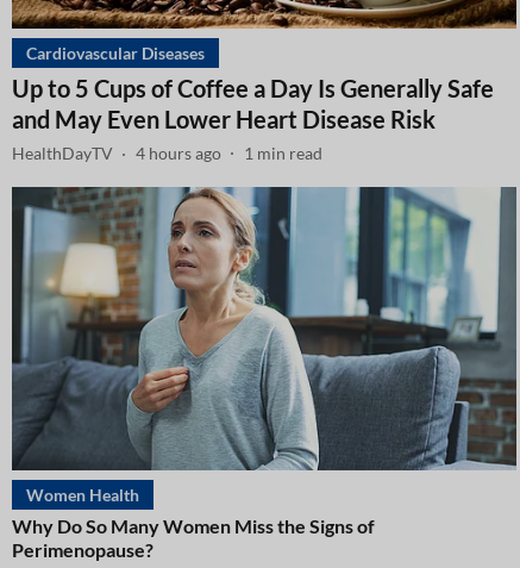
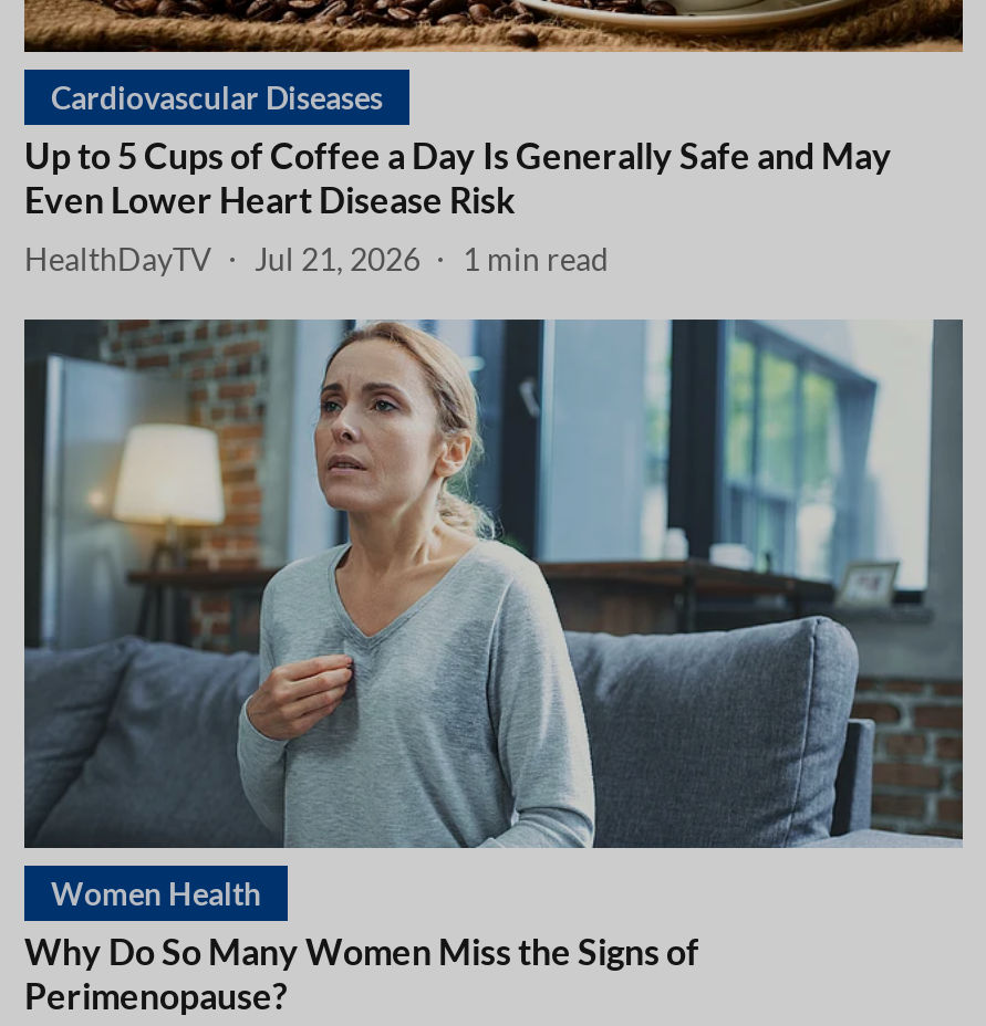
- HealthDayTV 4 hours ago 1 min read
+ HealthDayTV Jul 21, 2026 1 min read
